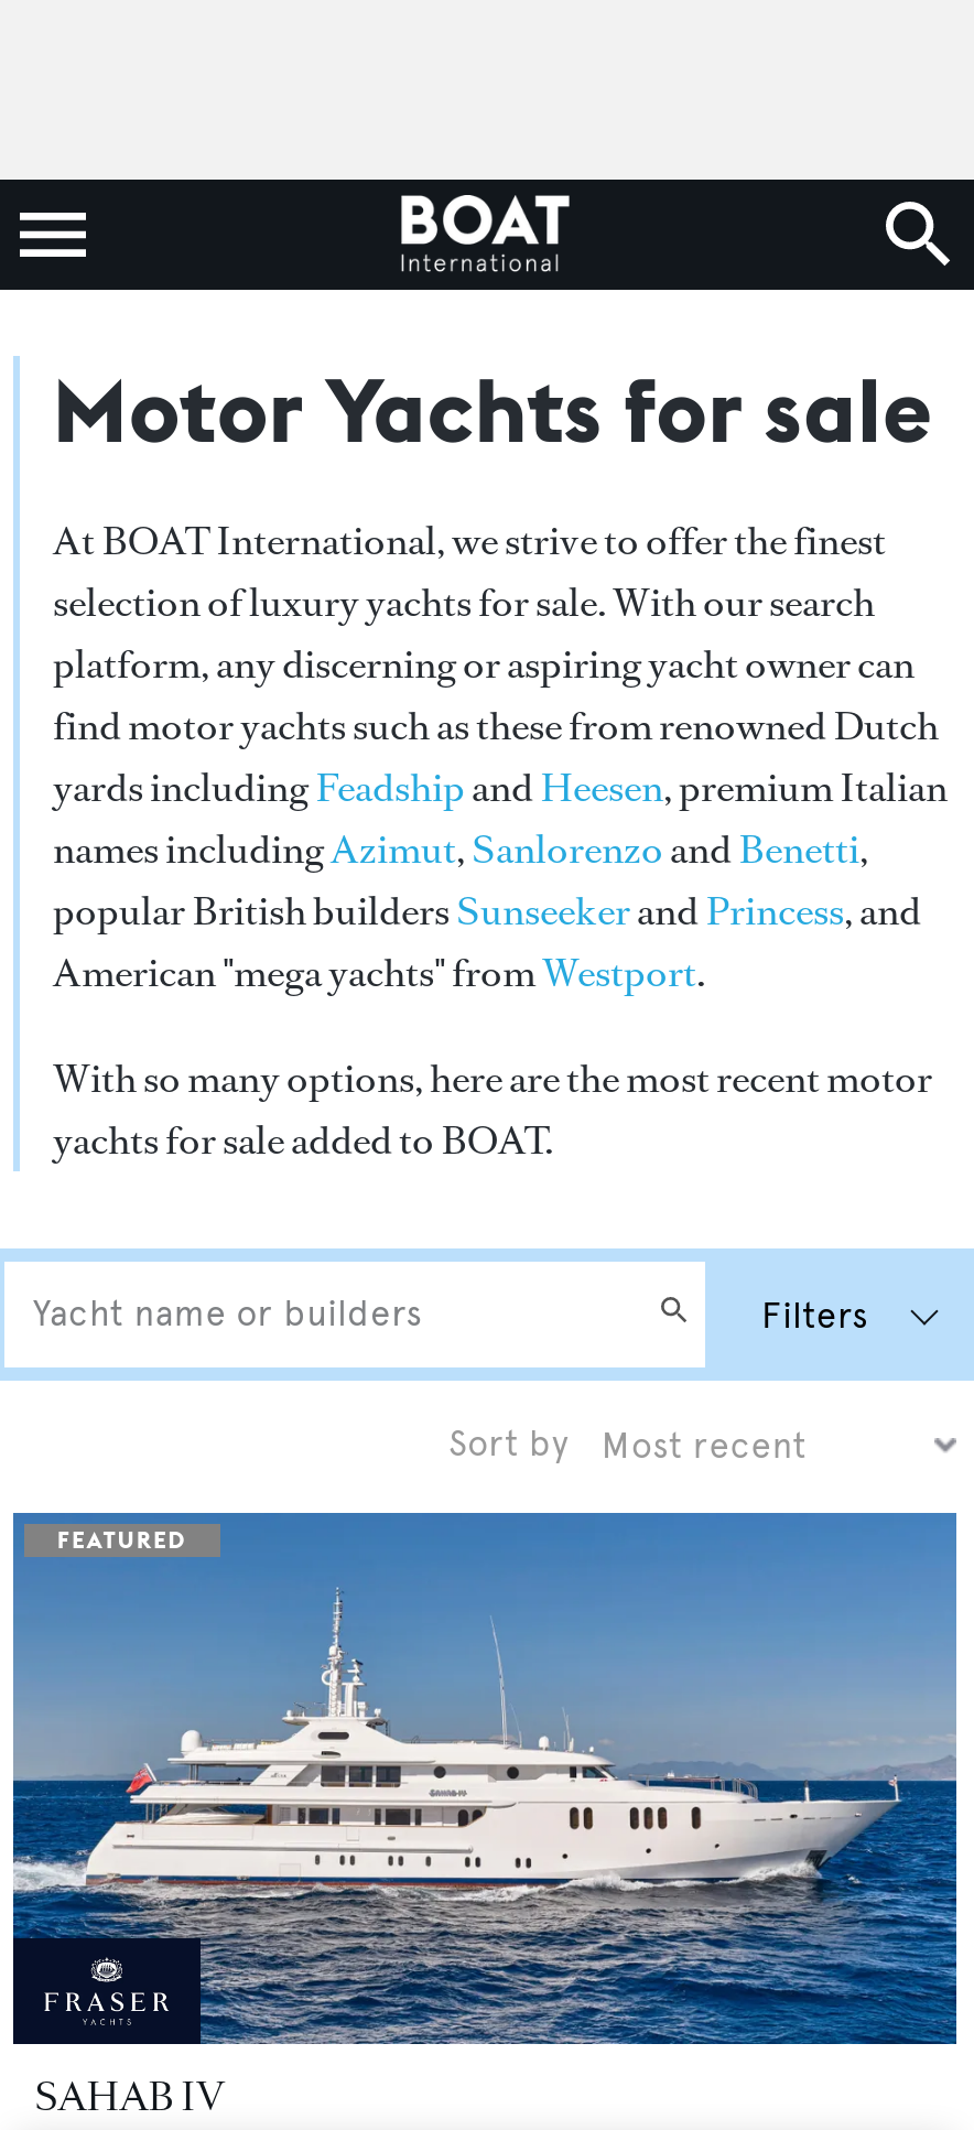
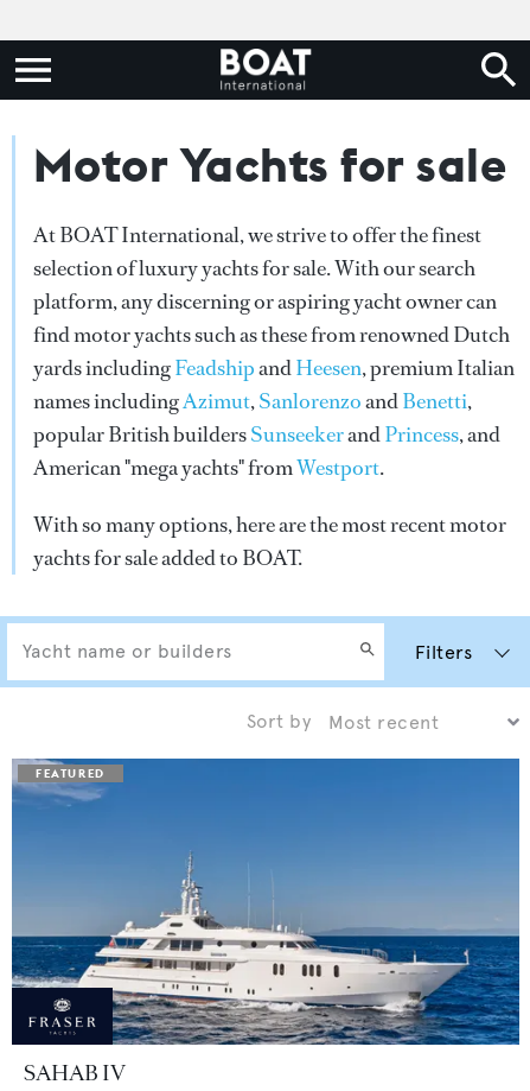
- [image]
+ [image]
